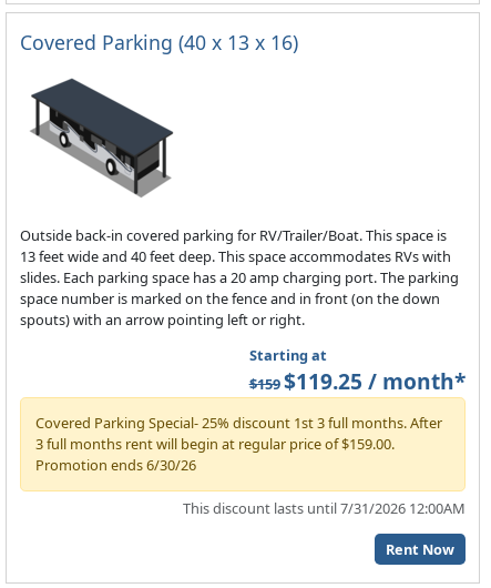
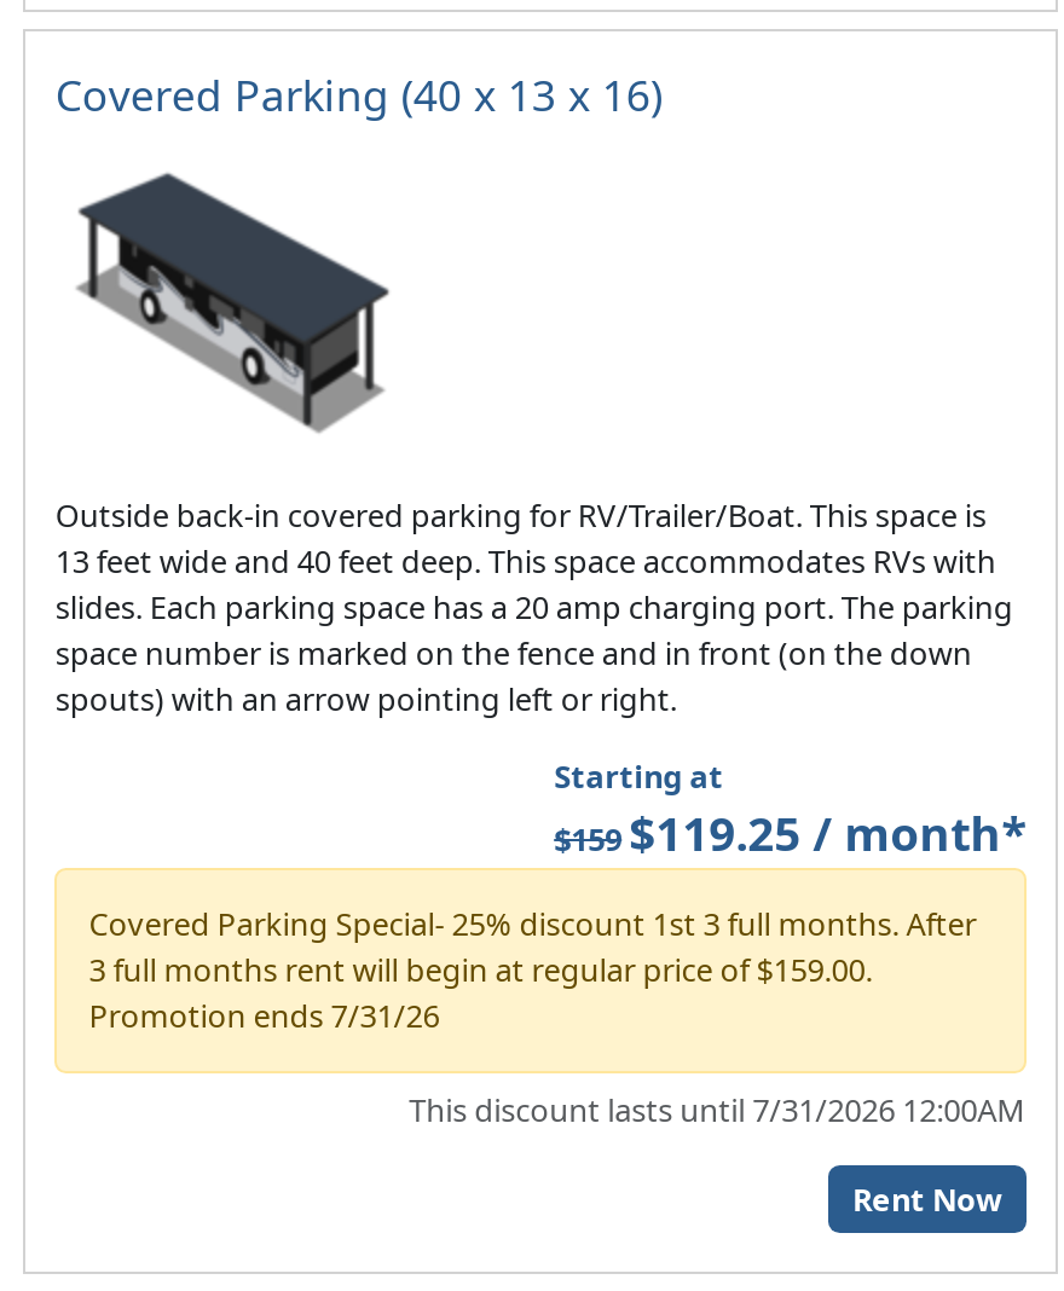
- Promotion ends 6/30/26
+ Promotion ends 7/31/26
